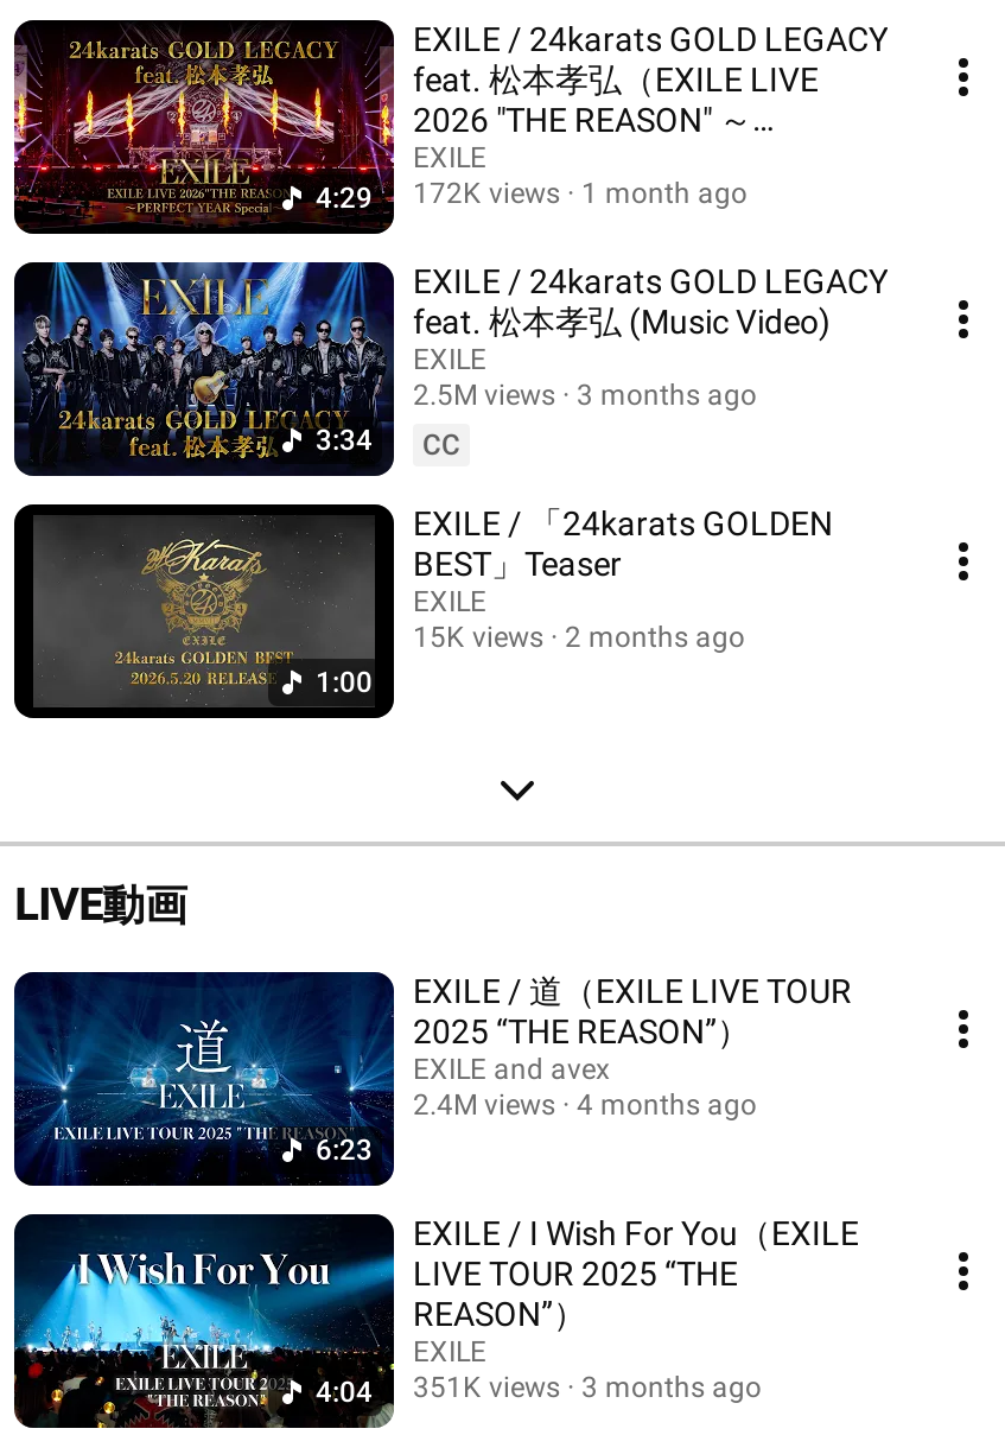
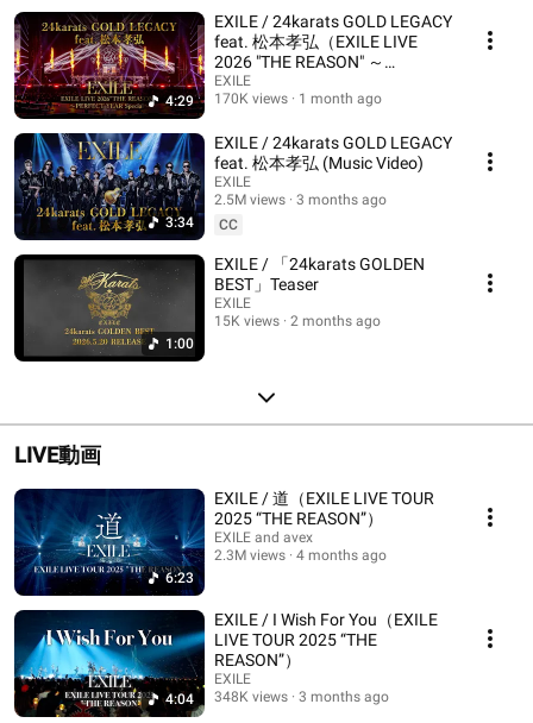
- 4:29 172K views 1 month ago
+ 4:29 170K views 1 month ago

- 2.4M views 4 months ago
+ 2.3M views 4 months ago

- 4:04 351K views 3 months ago
+ 4:04 348K views 3 months ago
